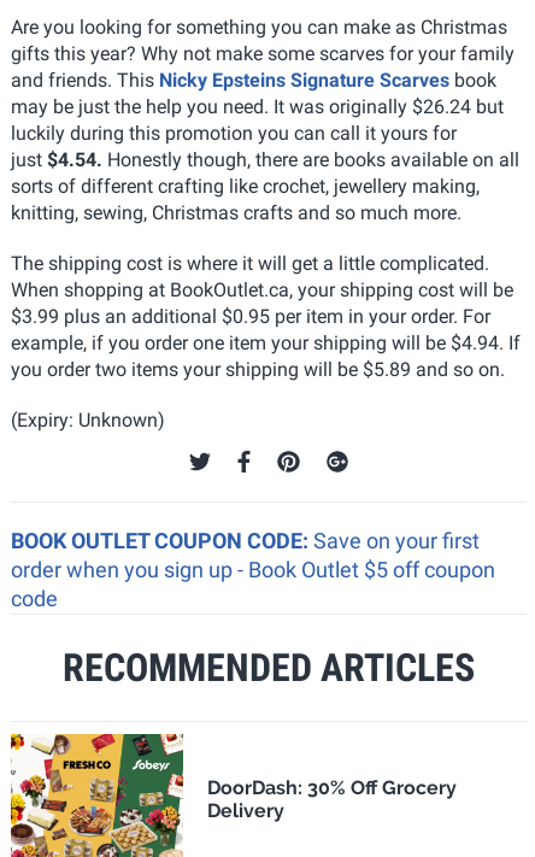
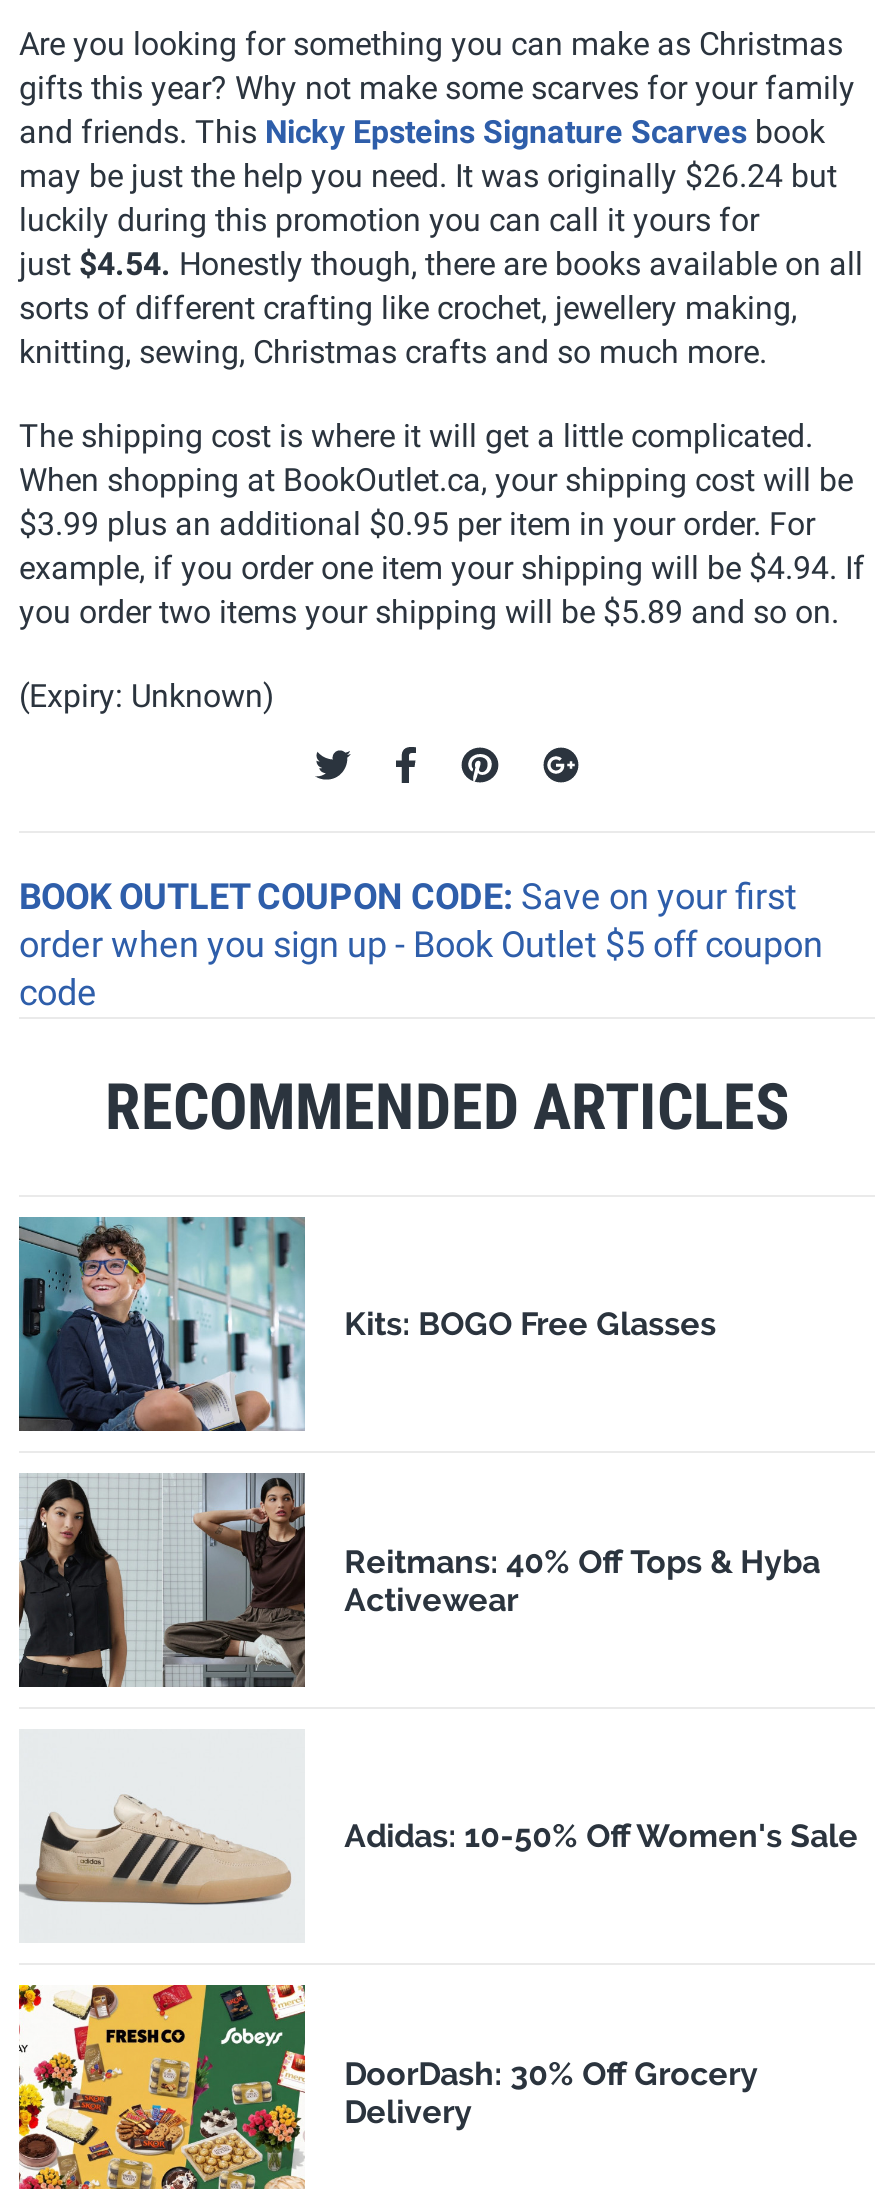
+ [image]
+ Kits: BOGO Free Glasses

+ [image]
+ Reitmans: 40% Off Tops & Hyba
+ Activewear

+ [image]
+ Adidas: 10-50% Off Women's Sale
